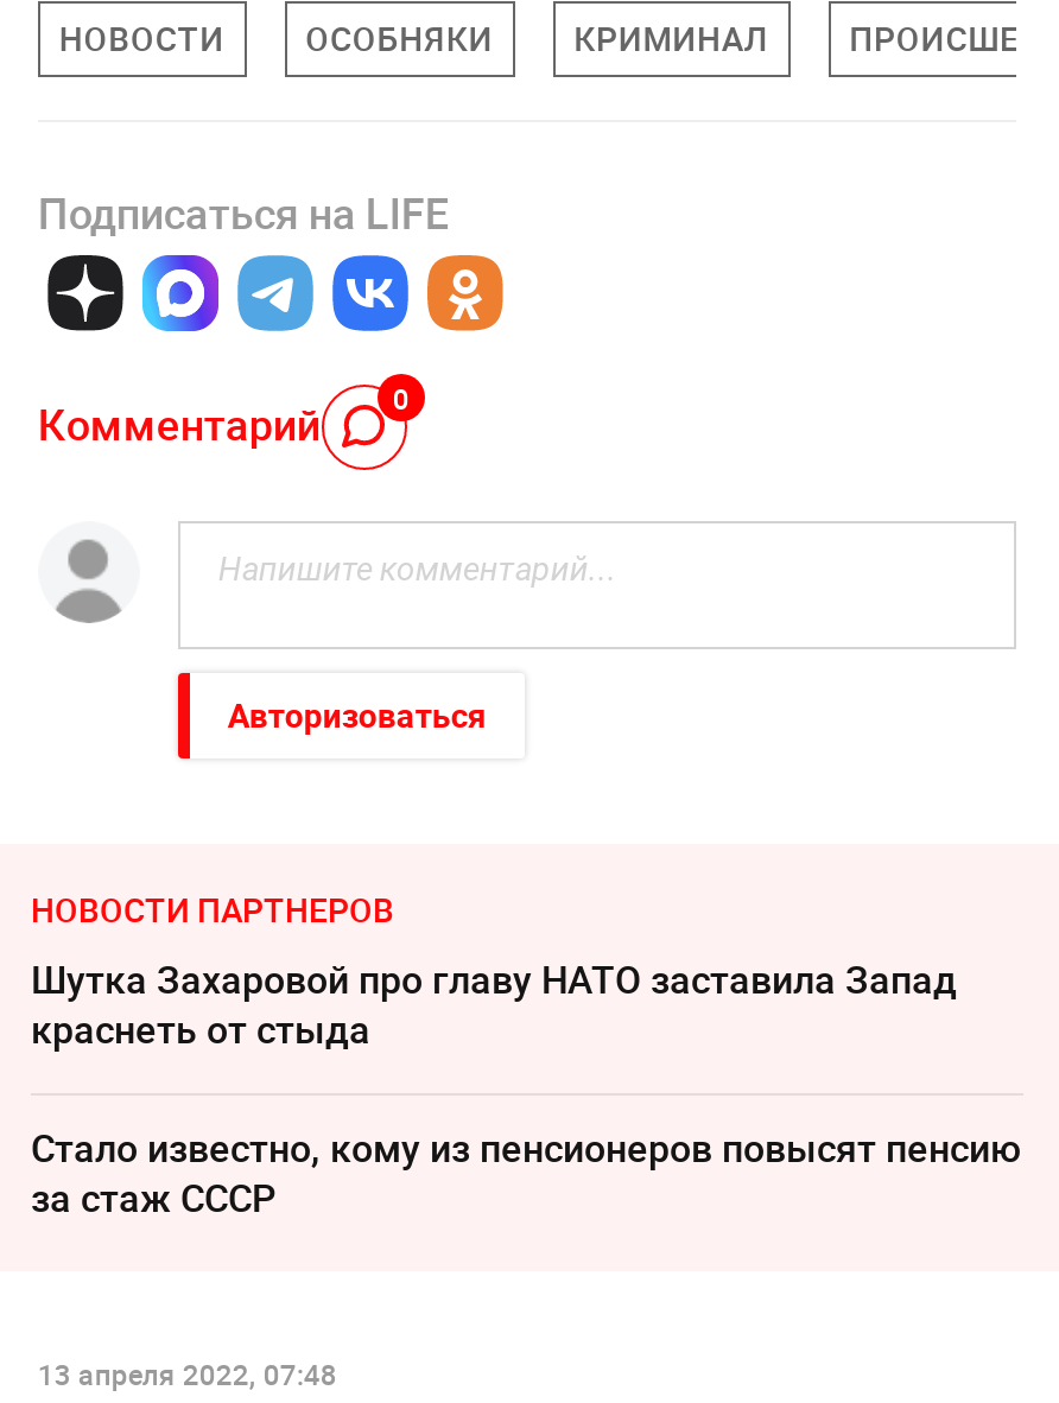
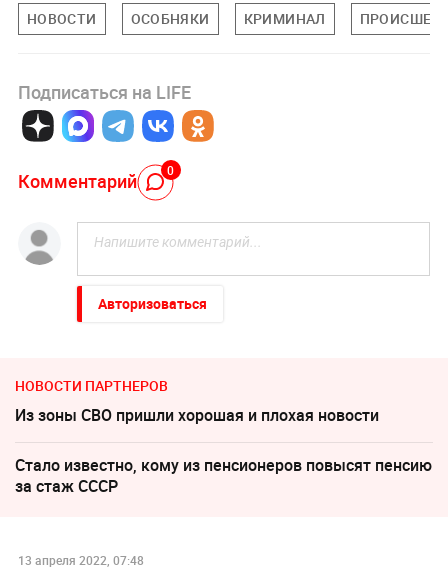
- Шутка Захаровой про главу НАТО заставила Запад
- краснеть от стыда
+ Из зоны СВО пришли хорошая и плохая новости
